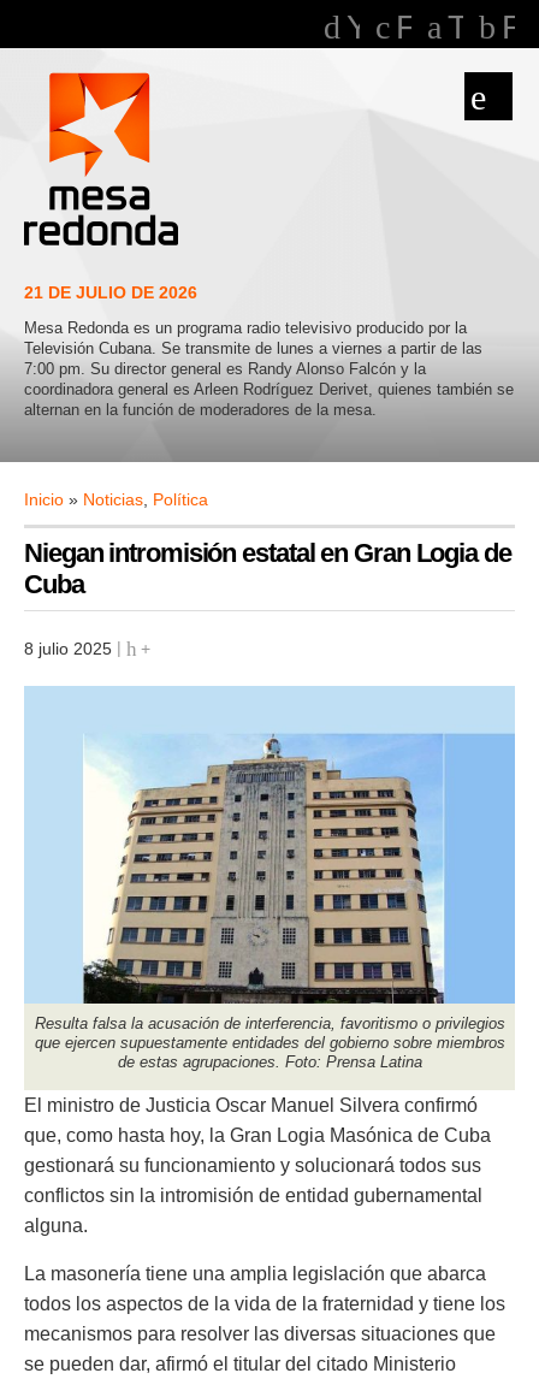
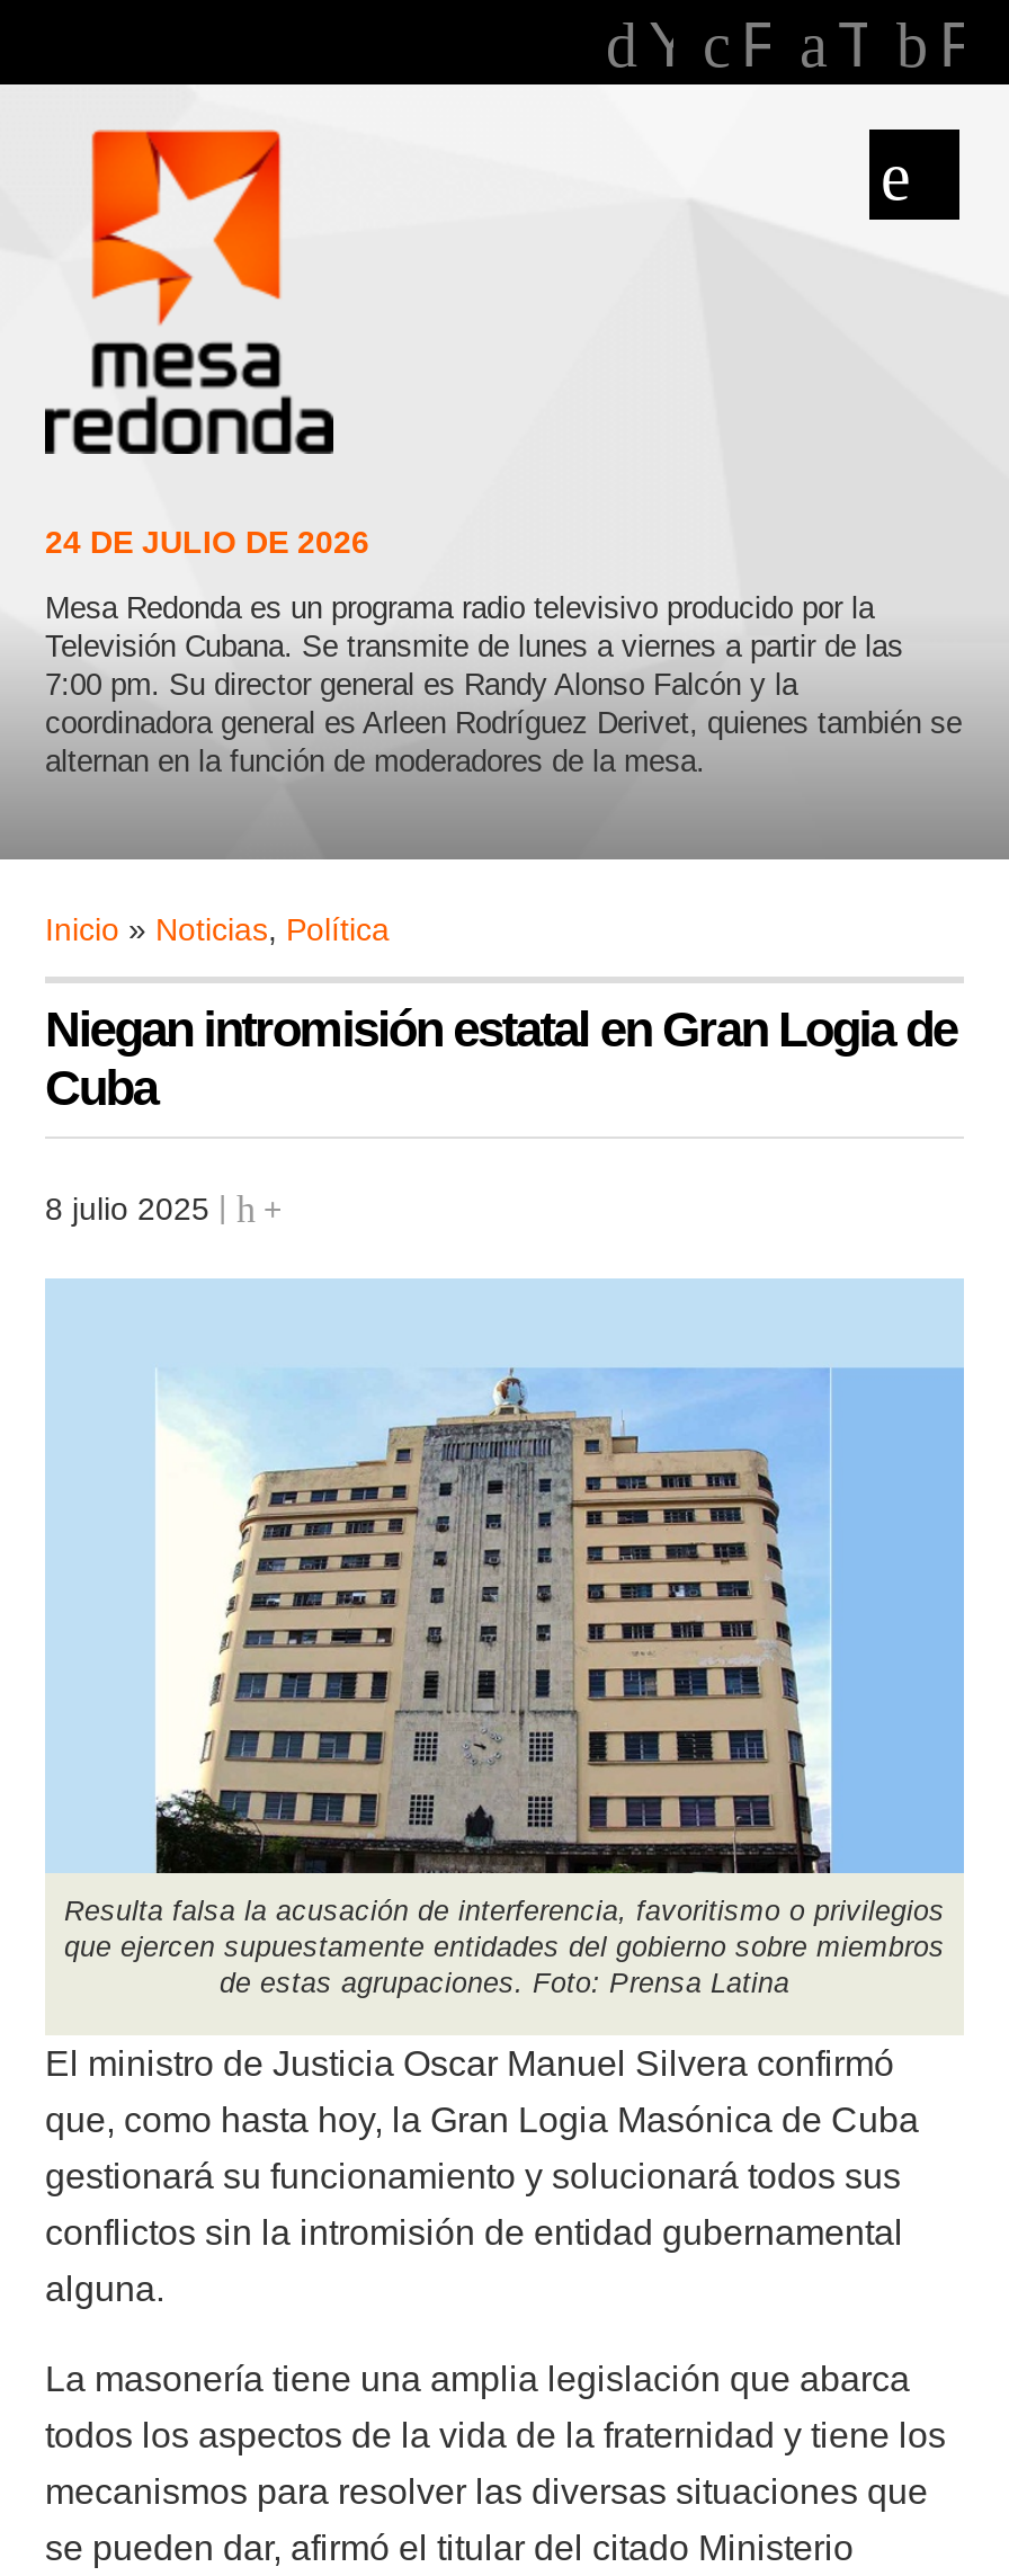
- 21 DE JULIO DE 2026
+ 24 DE JULIO DE 2026
